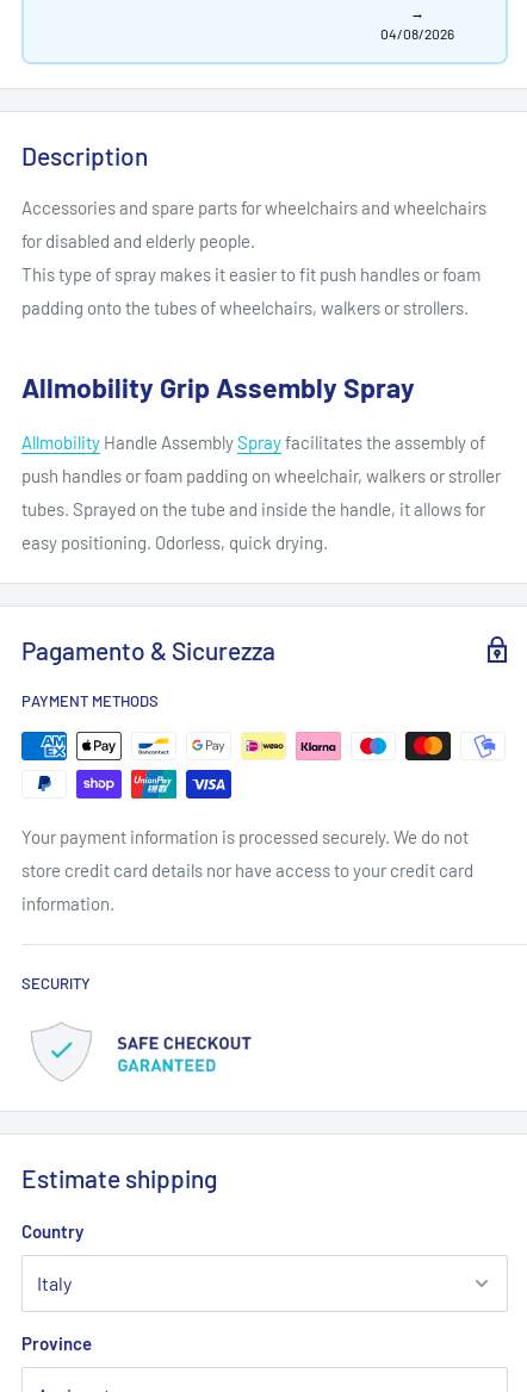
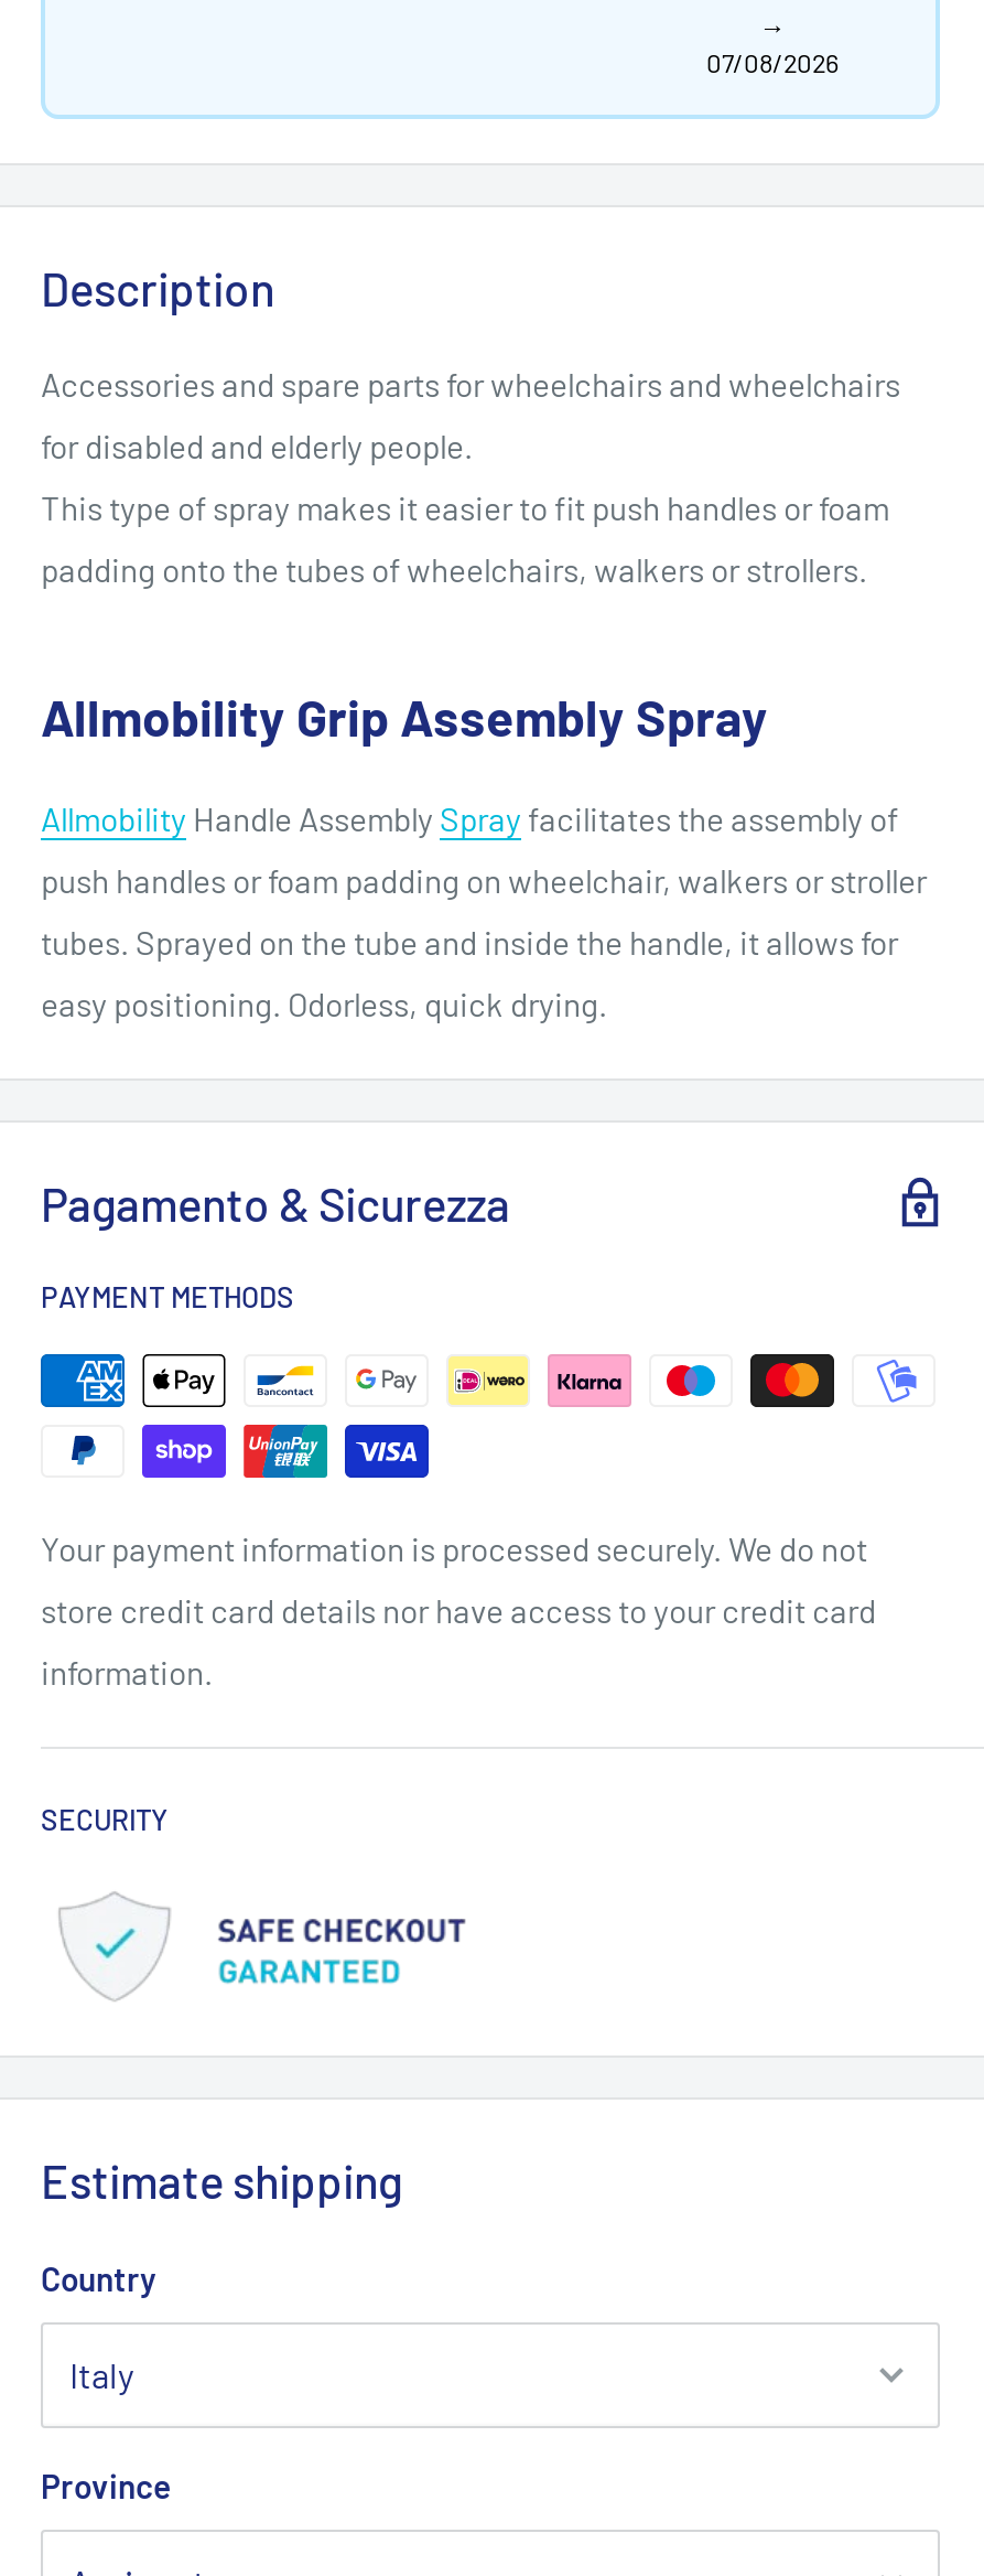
- 04/08/2026
+ 07/08/2026
